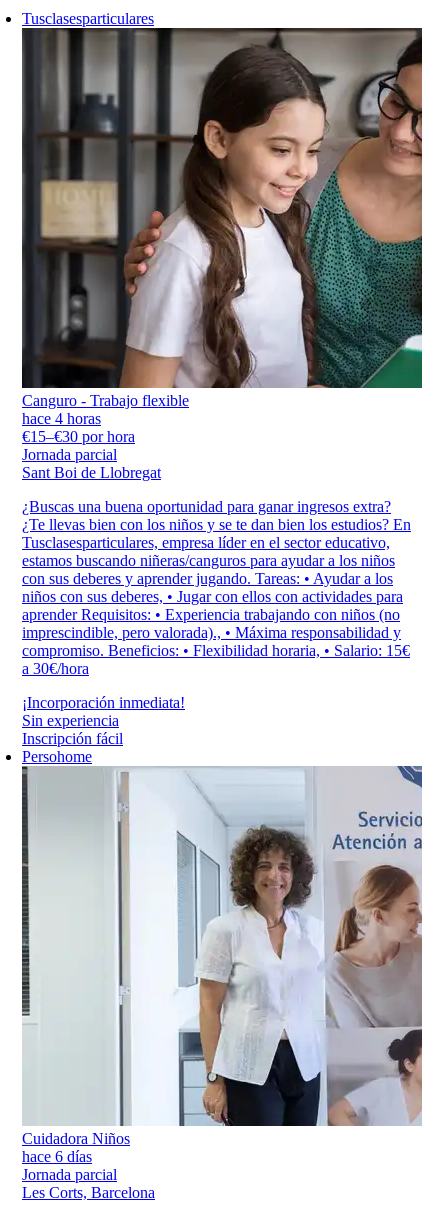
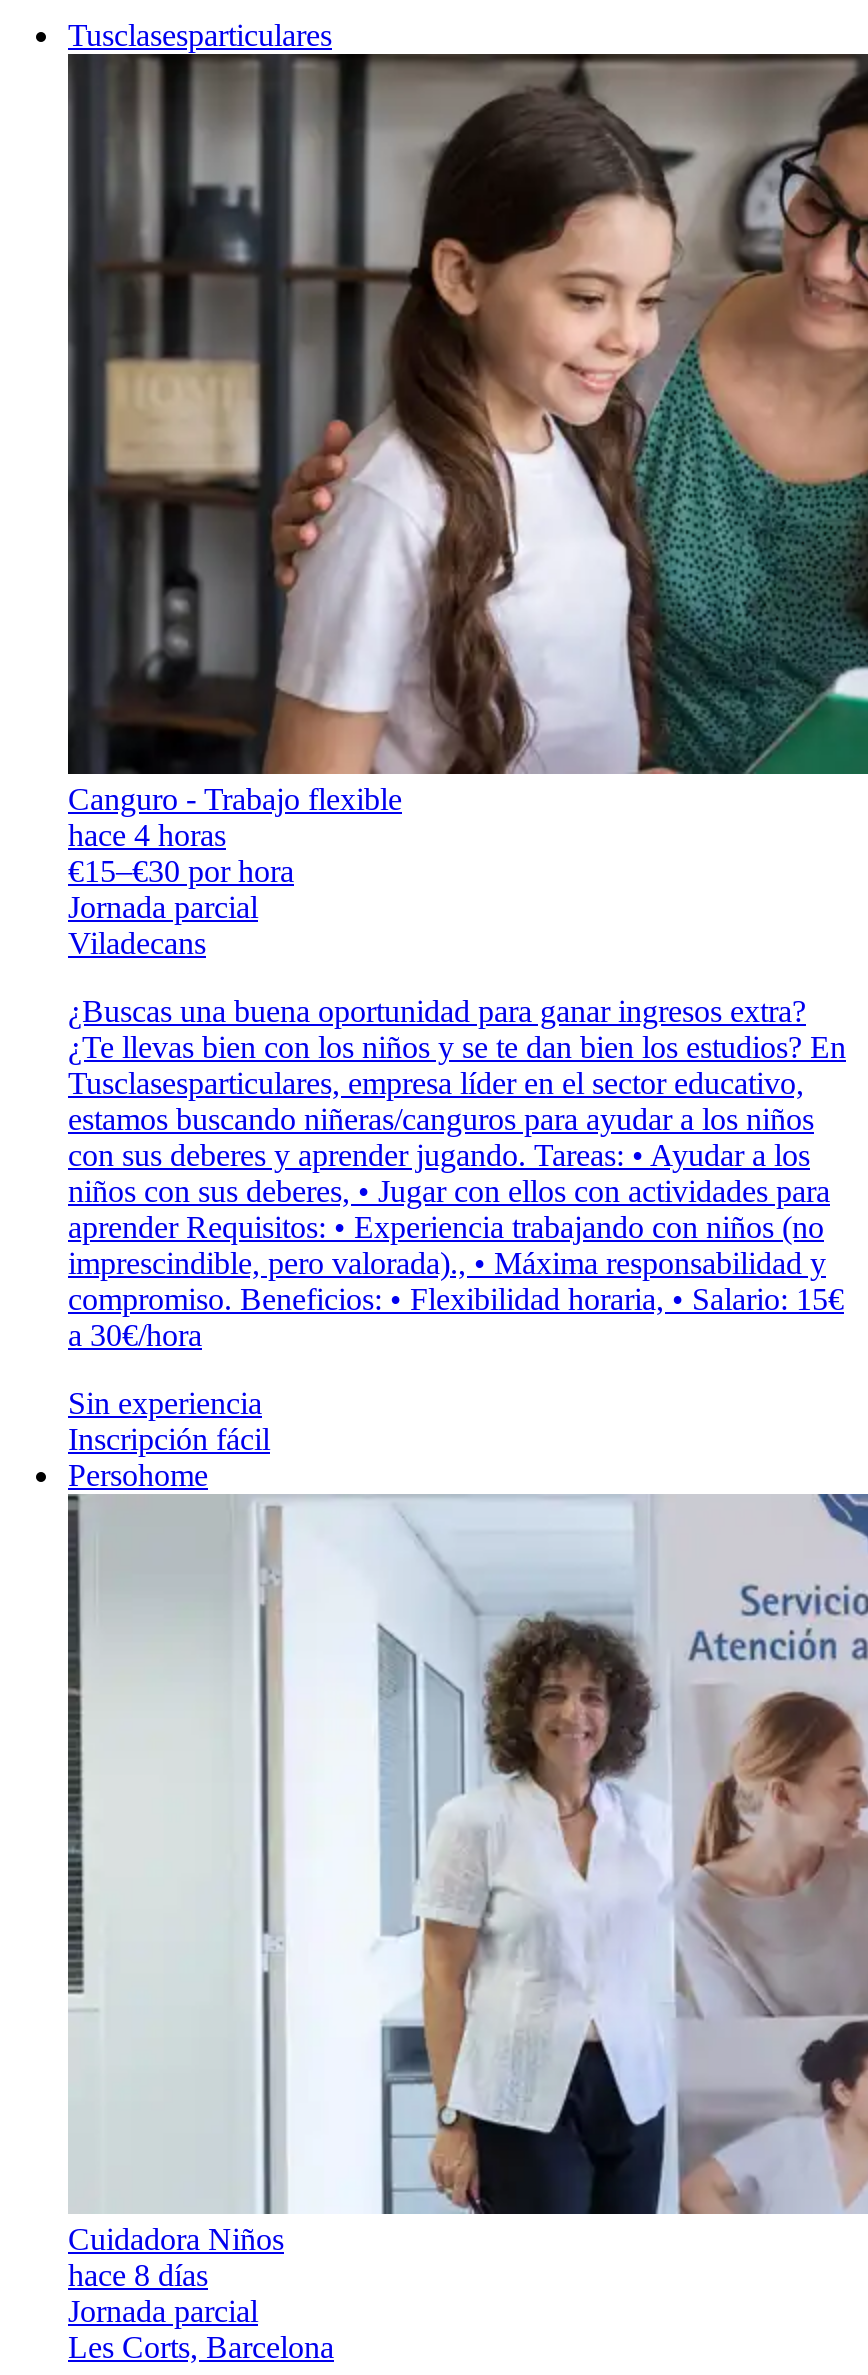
- Sant Boi de Llobregat
+ Viladecans

- ¡Incorporación inmediata!

- hace 6 días
+ hace 8 días
